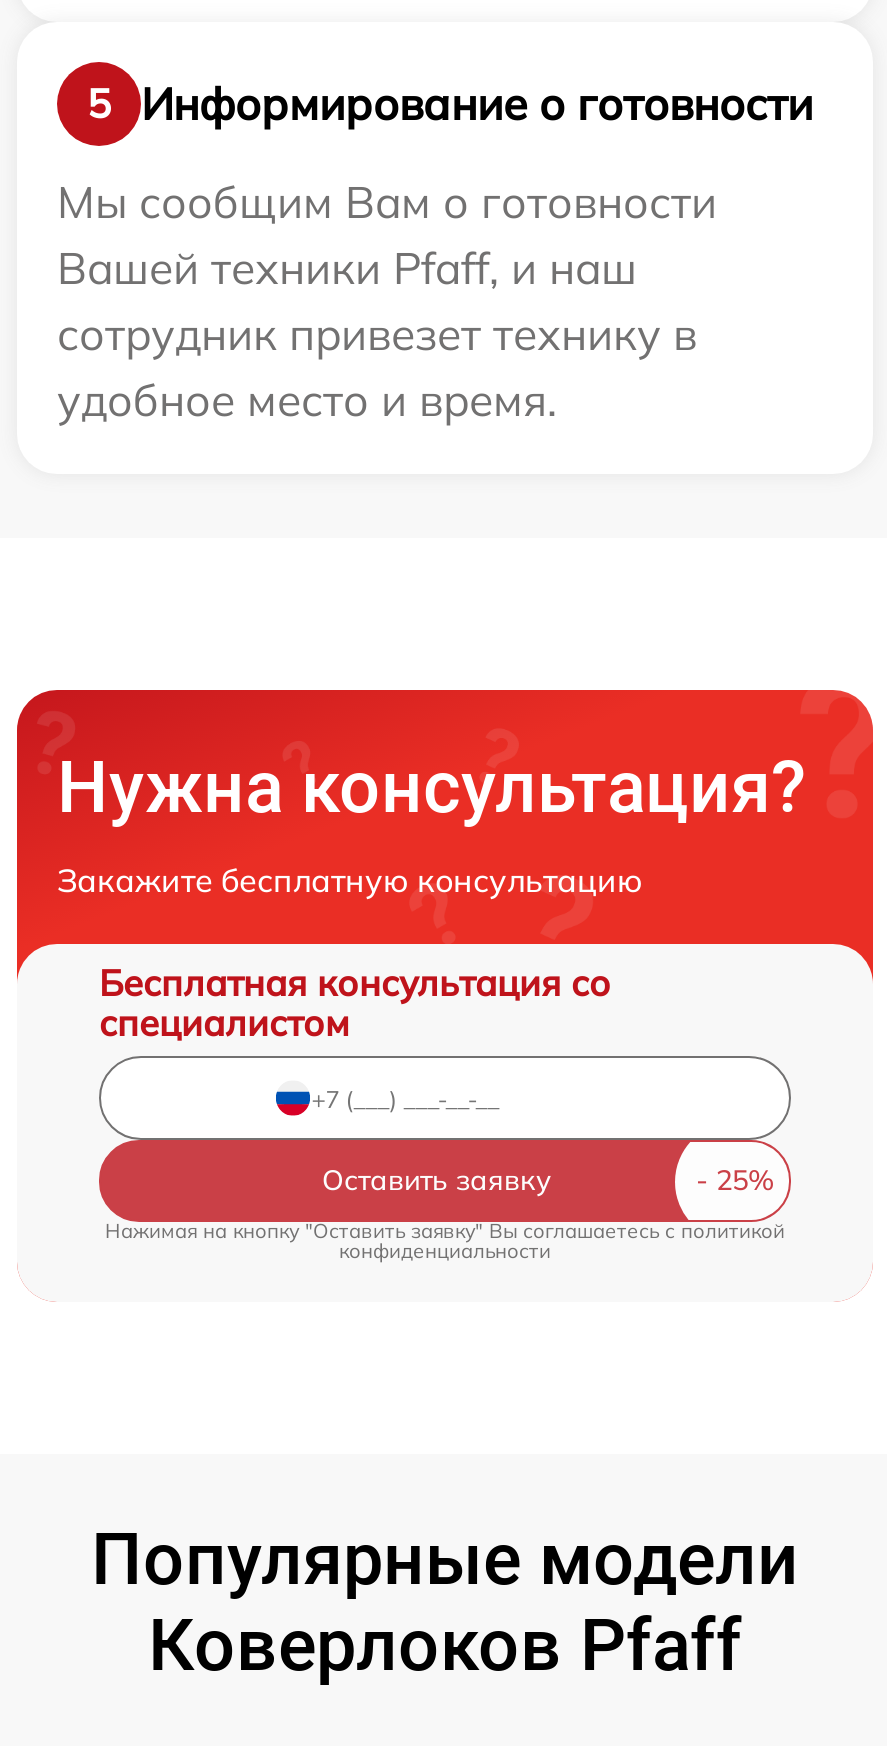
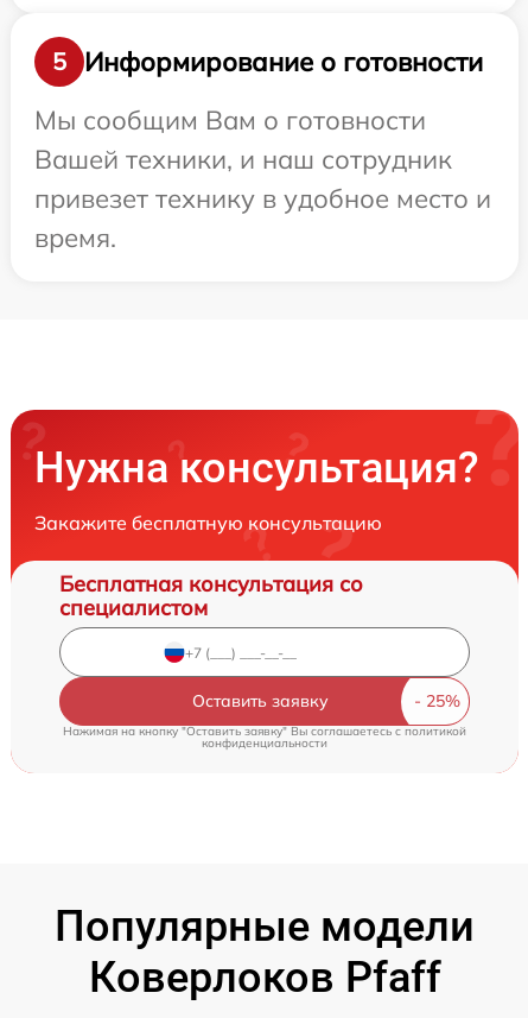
- Вашей техники Pfaff, и наш
- сотрудник привезет технику в
- удобное место и время.
+ Вашей техники, и наш сотрудник
+ привезет технику в удобное место и
+ время.
